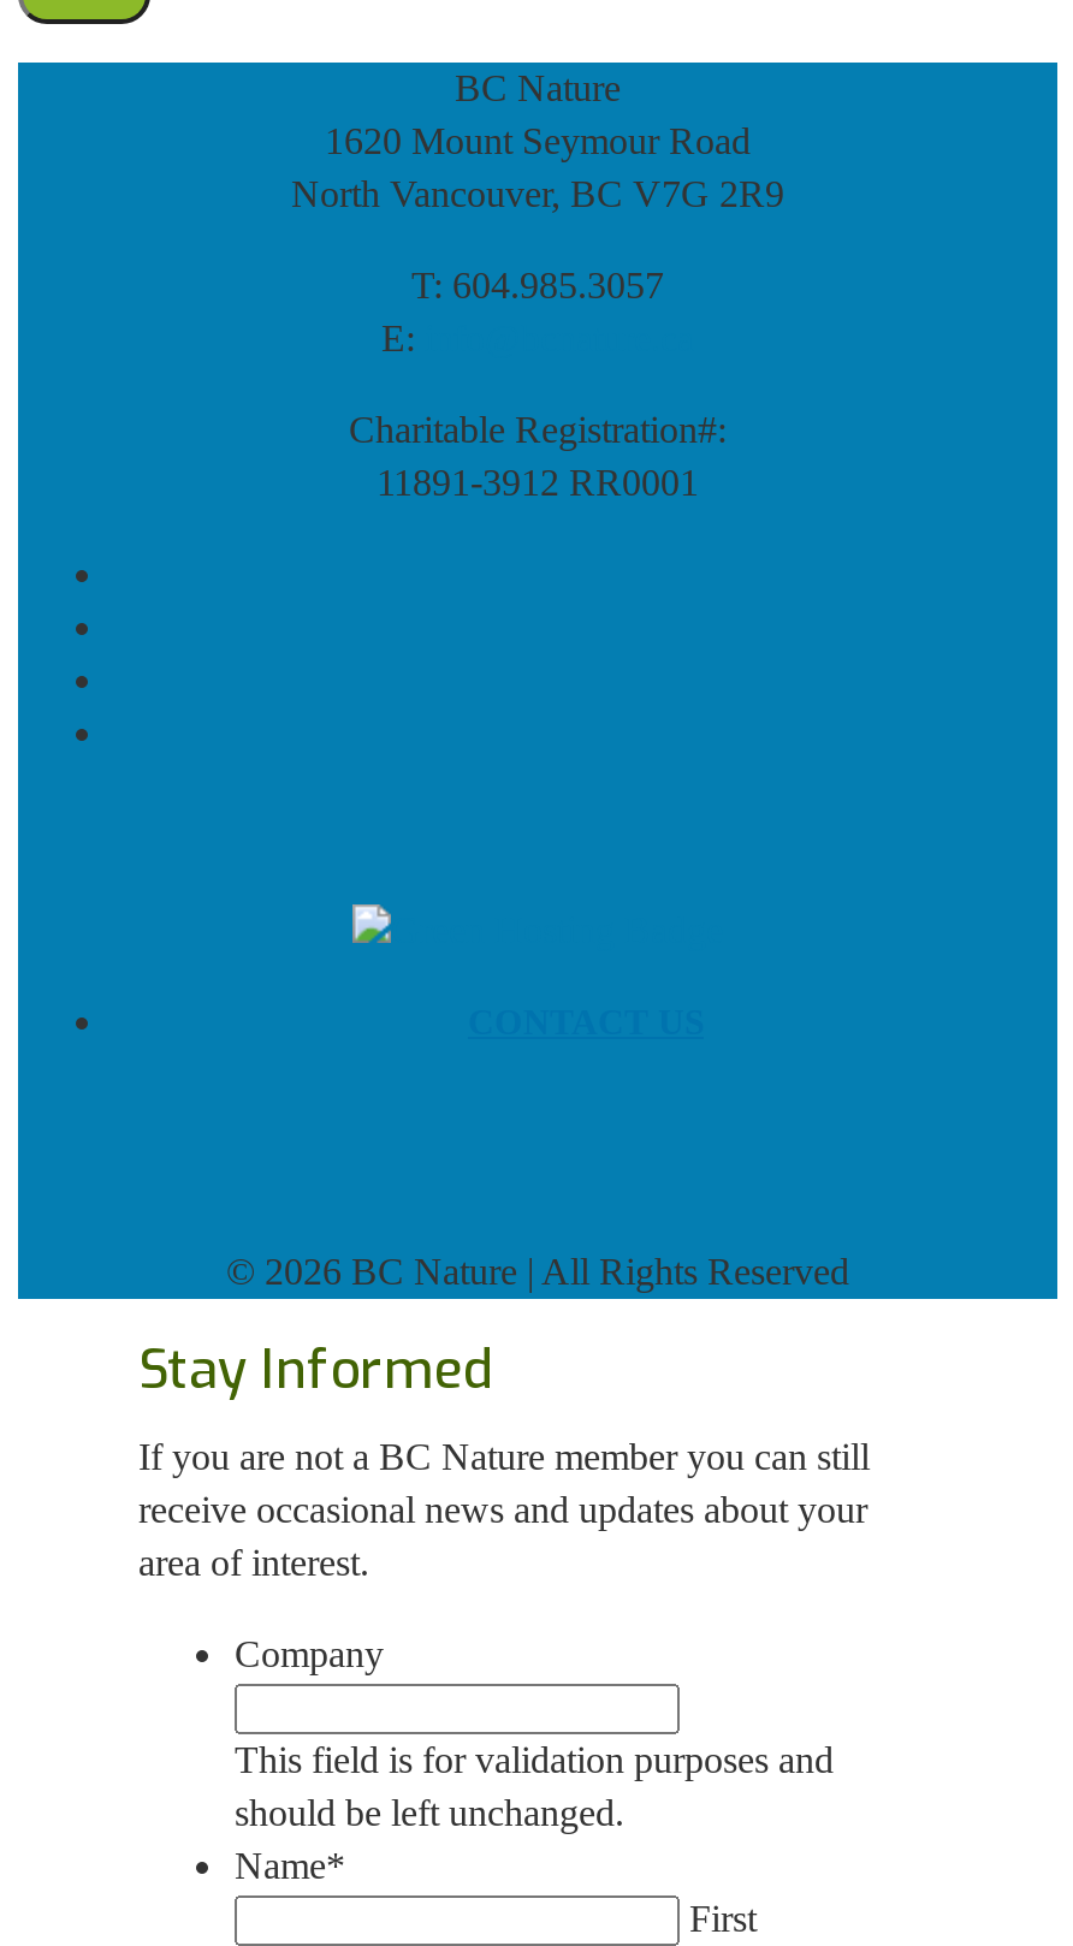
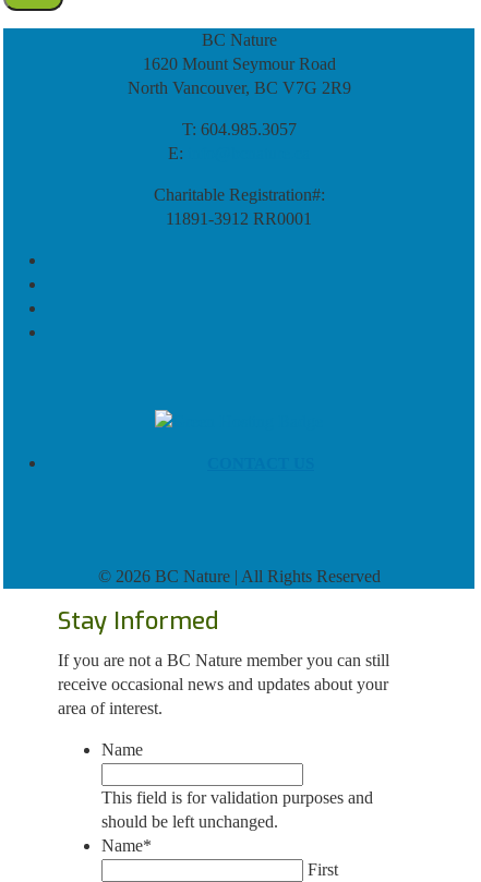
- Company
+ Name
